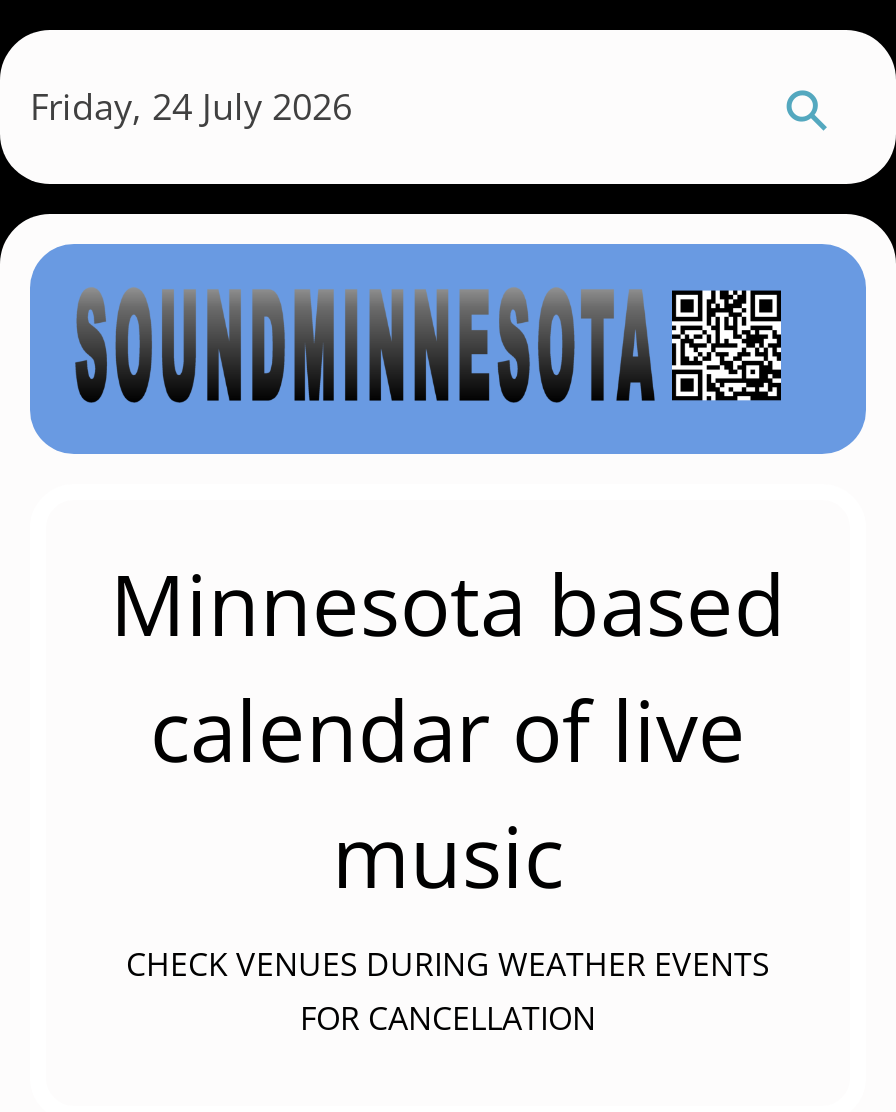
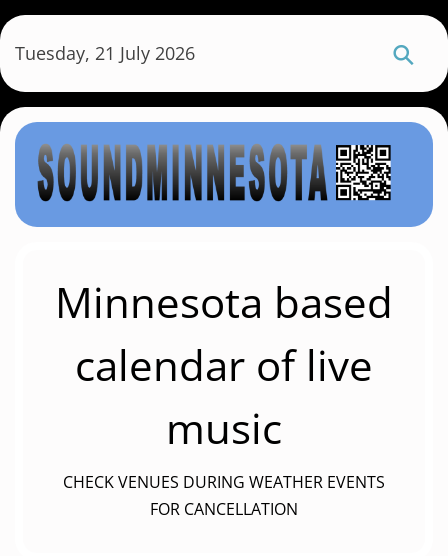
- Friday, 24 July 2026
+ Tuesday, 21 July 2026
